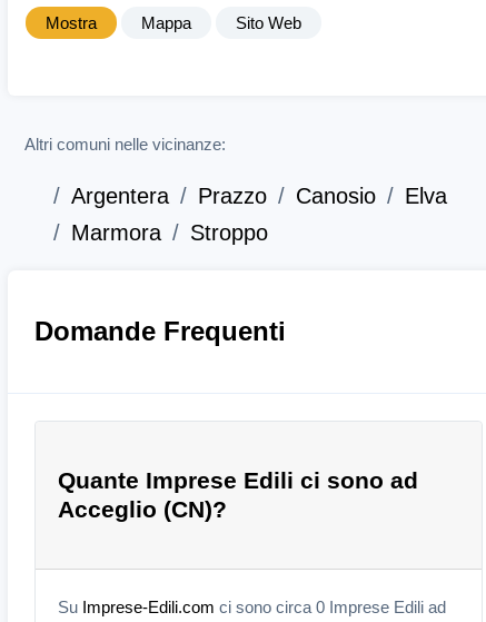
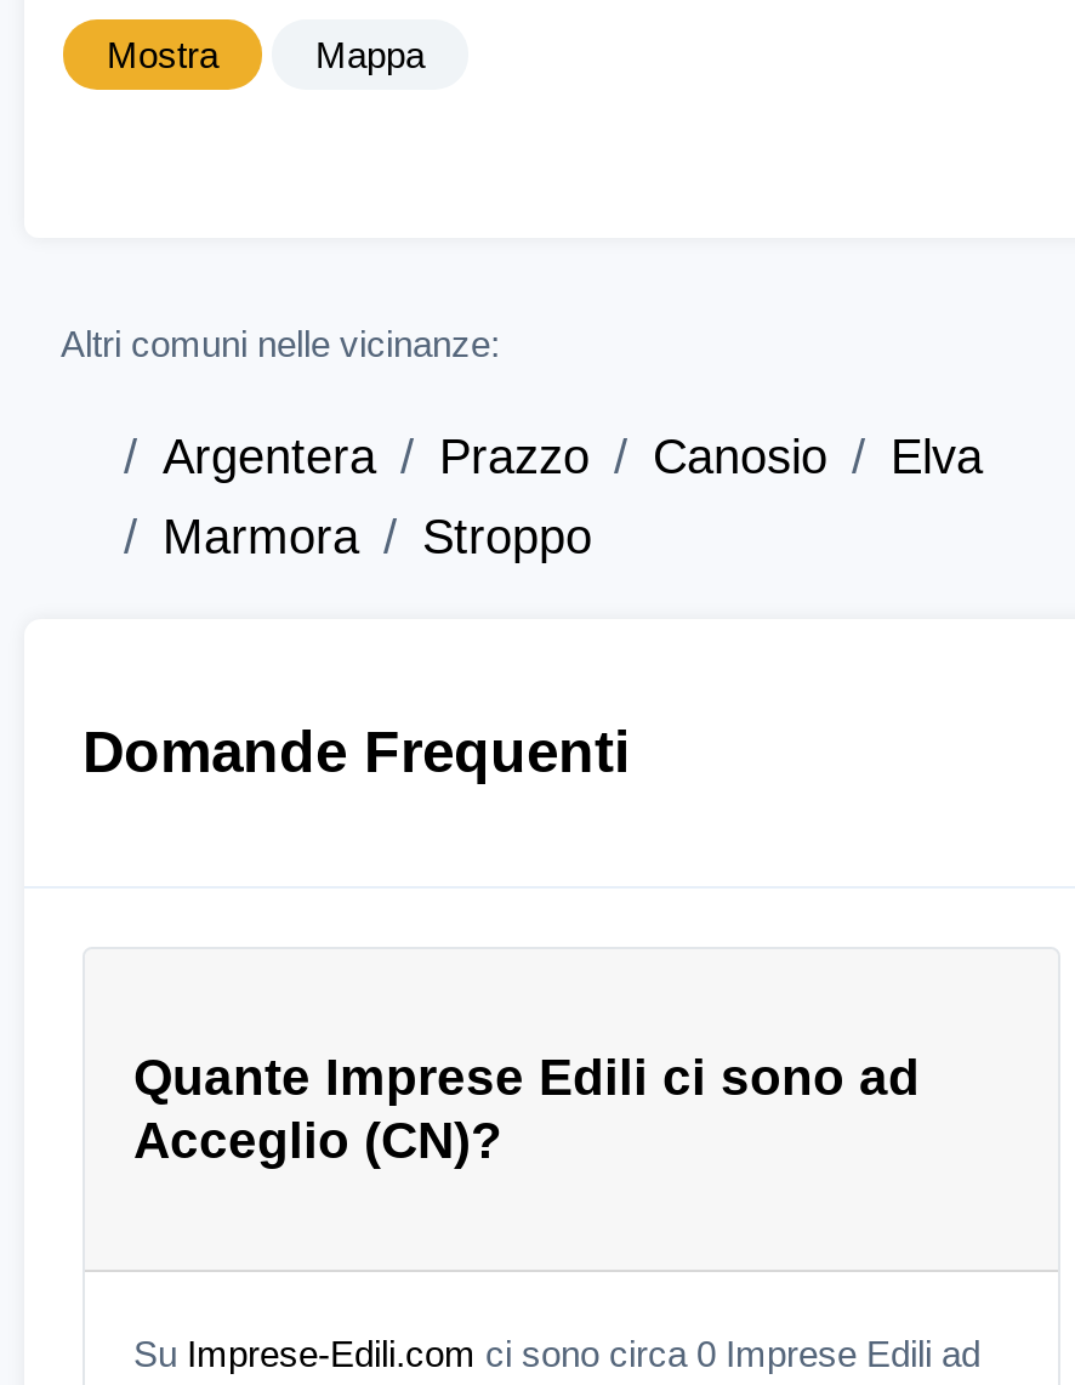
- Sito Web
